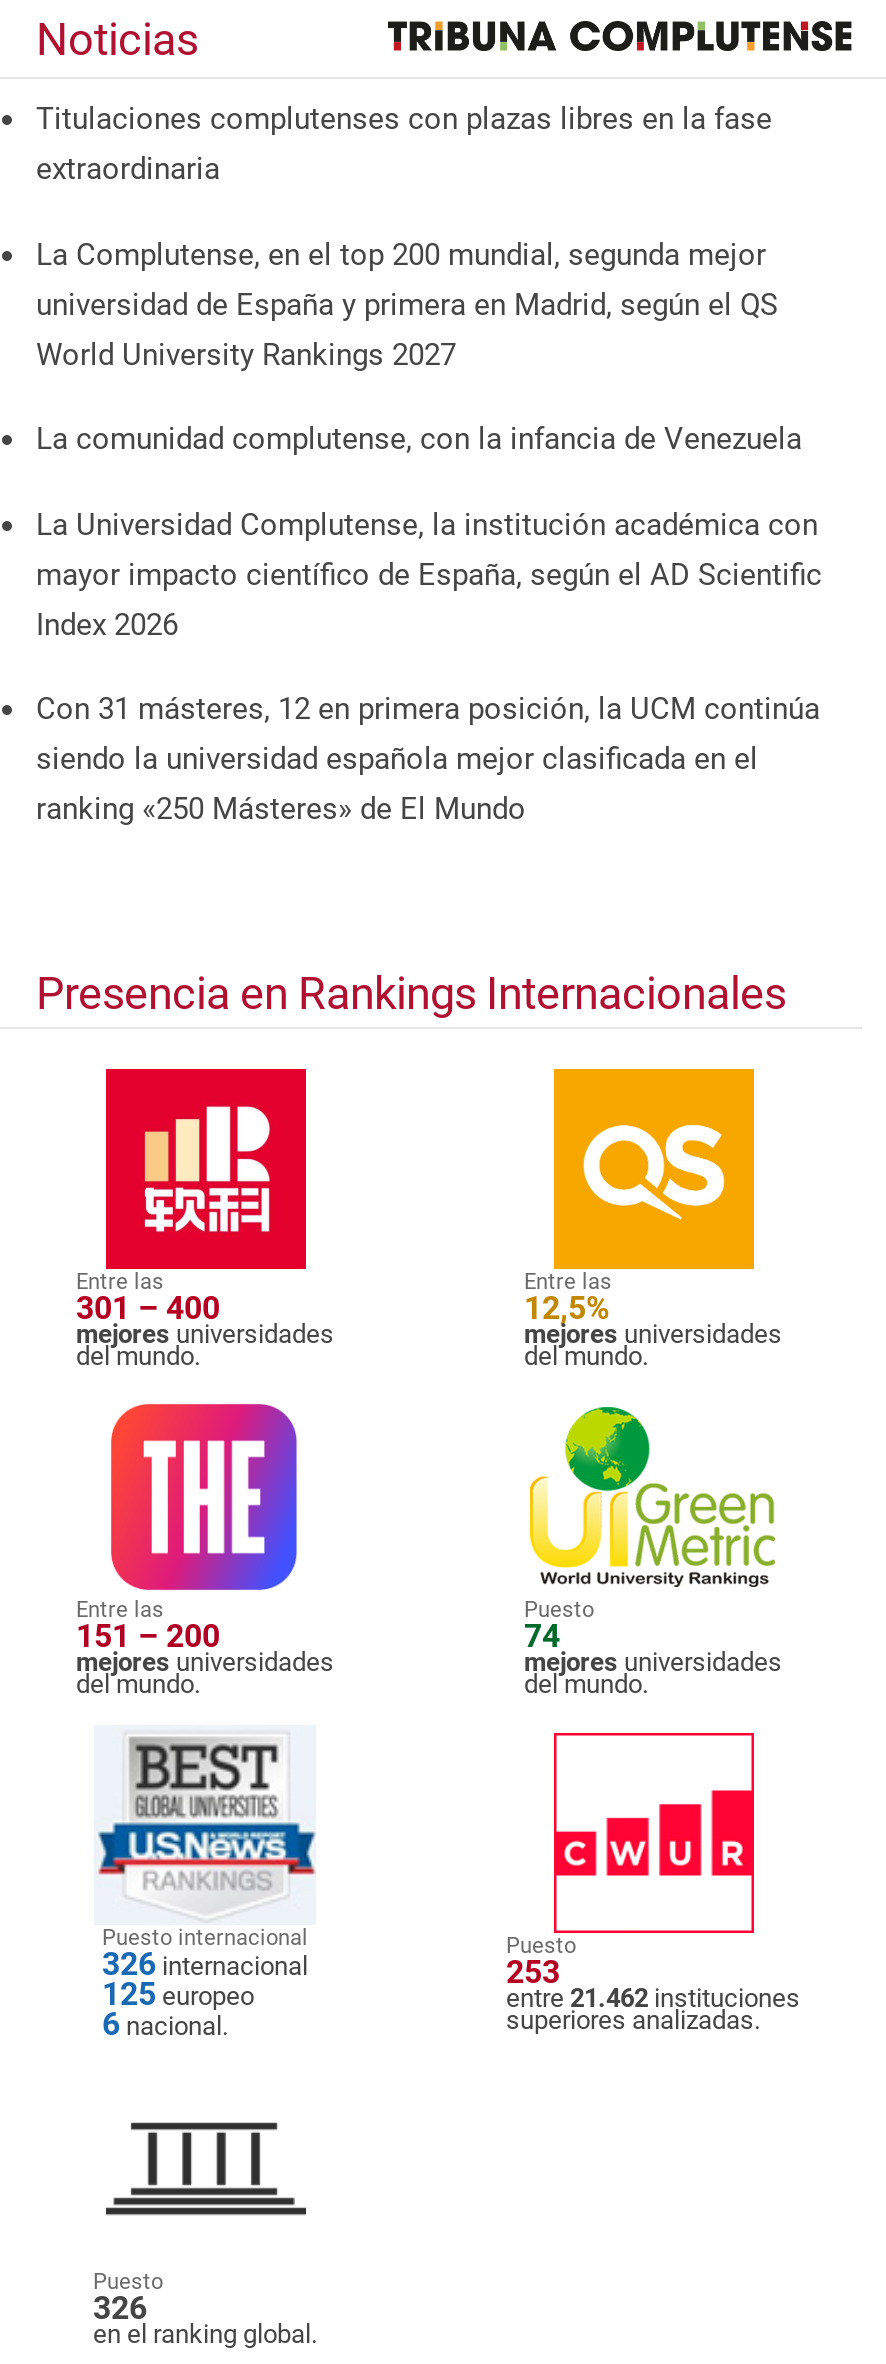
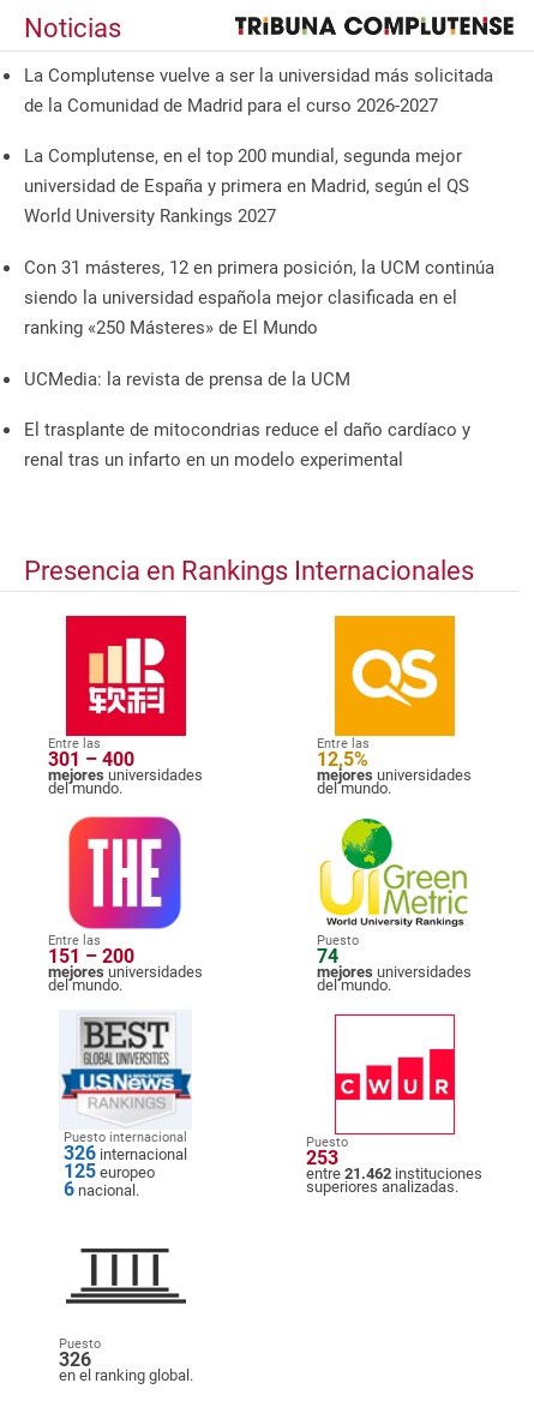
- Titulaciones complutenses con plazas libres en la fase
- extraordinaria
+ La Complutense vuelve a ser la universidad más solicitada
+ de la Comunidad de Madrid para el curso 2026-2027

- La comunidad complutense, con la infancia de Venezuela
- La Universidad Complutense, la institución académica con
- mayor impacto científico de España, según el AD Scientific
- Index 2026

moved up: Con 31 másteres, 12 en primera posición, la UCM continúa | siendo la universidad española mejor clasificada en el | ranking «250 Másteres» de El Mundo

+ UCMedia: la revista de prensa de la UCM
+ El trasplante de mitocondrias reduce el daño cardíaco y
+ renal tras un infarto en un modelo experimental
